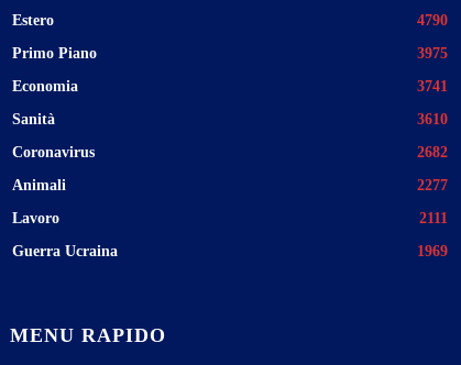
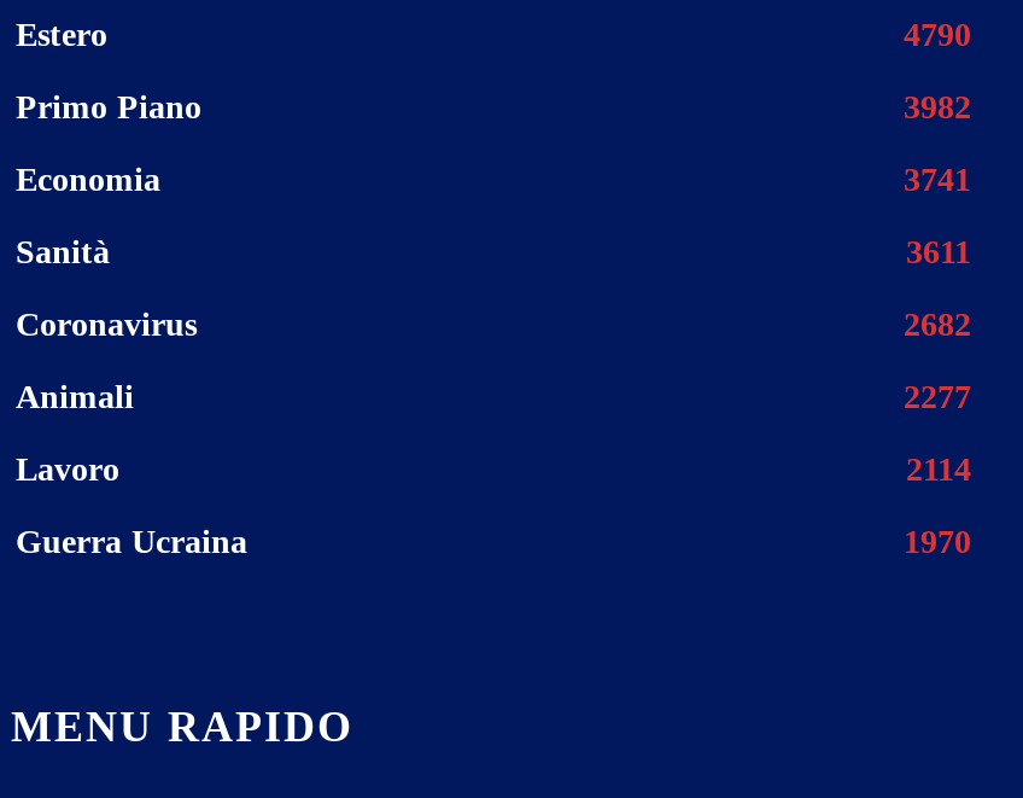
- 3975
+ 3982

- 3610
+ 3611

- 2111
+ 2114

- 1969
+ 1970
